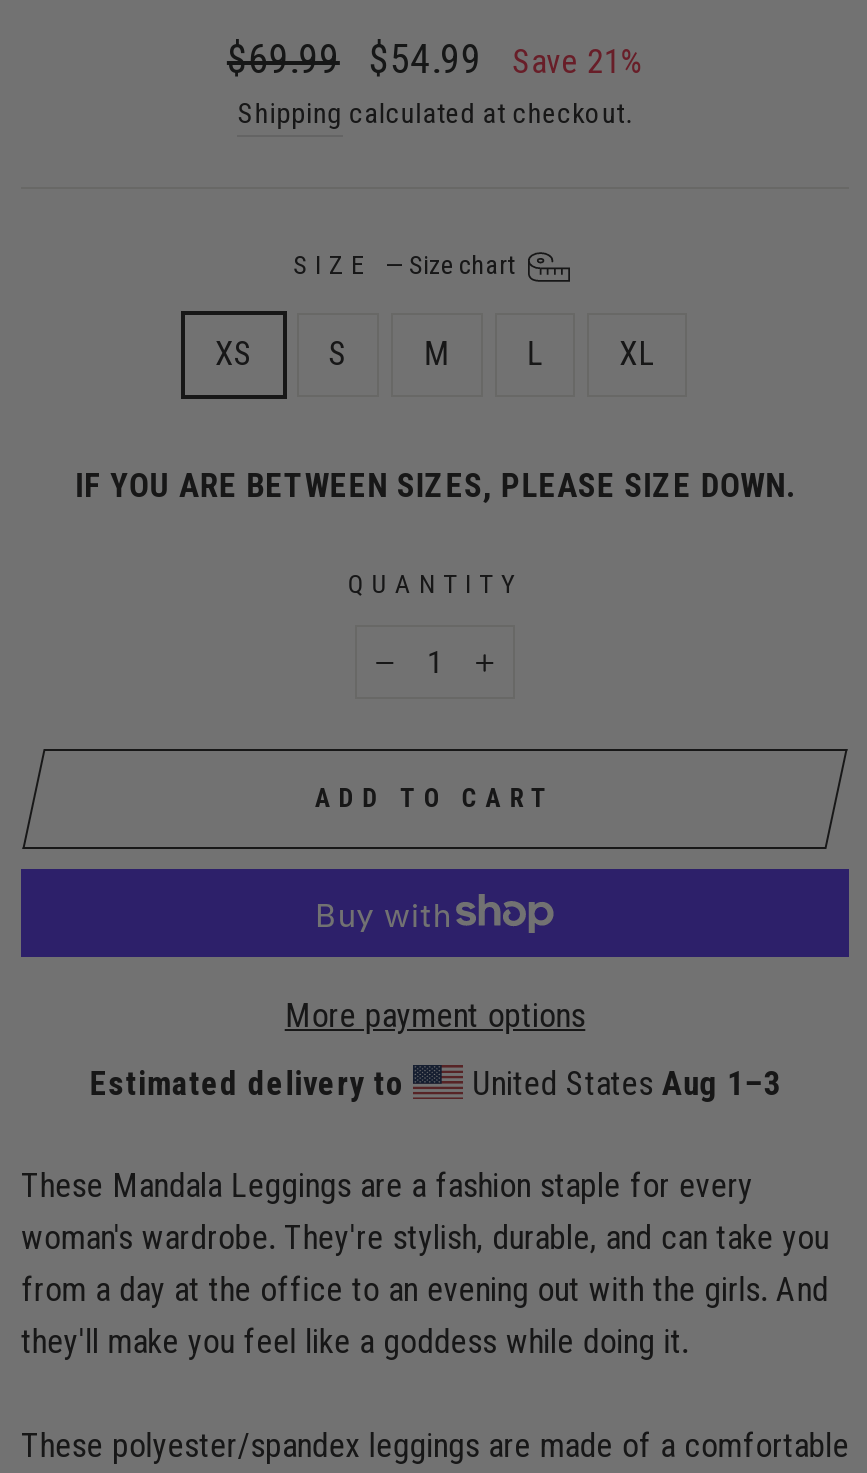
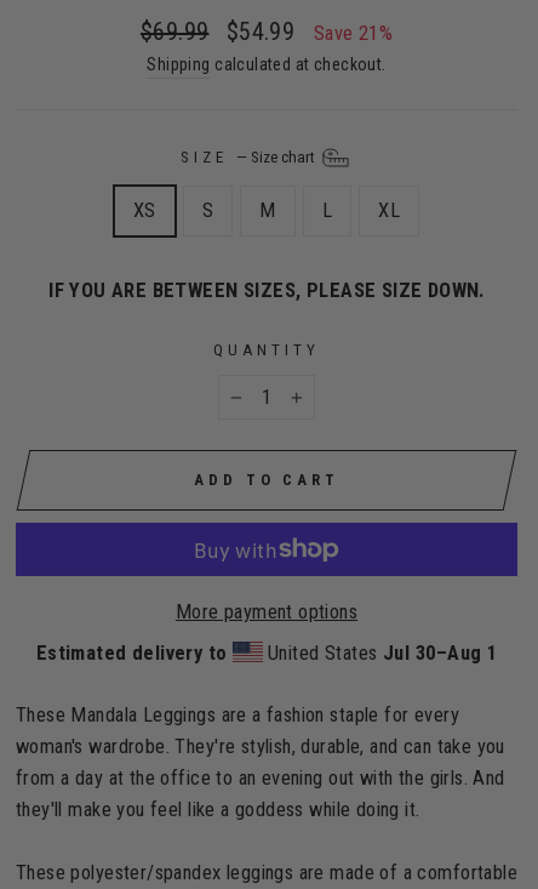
- United States Aug 1–3
+ United States Jul 30–Aug 1
